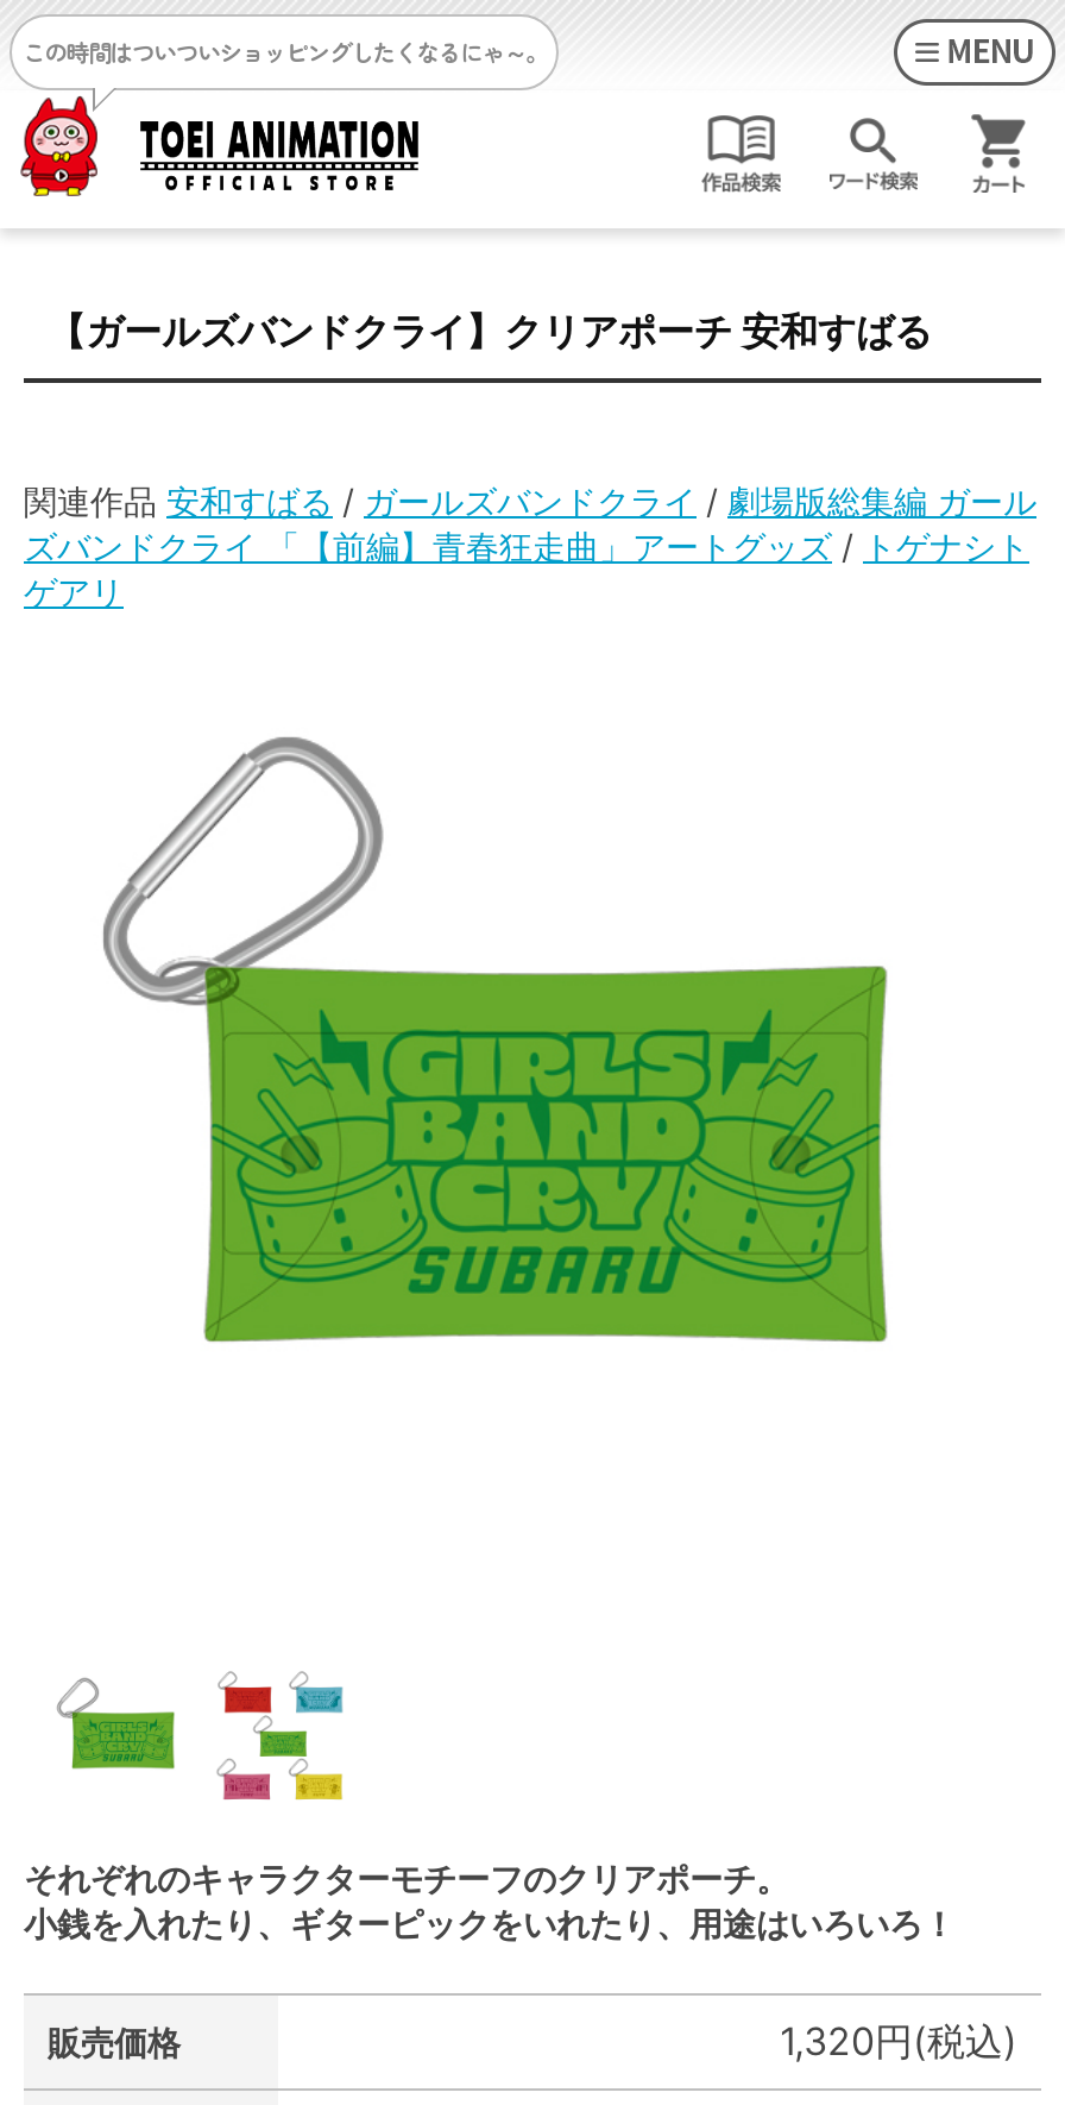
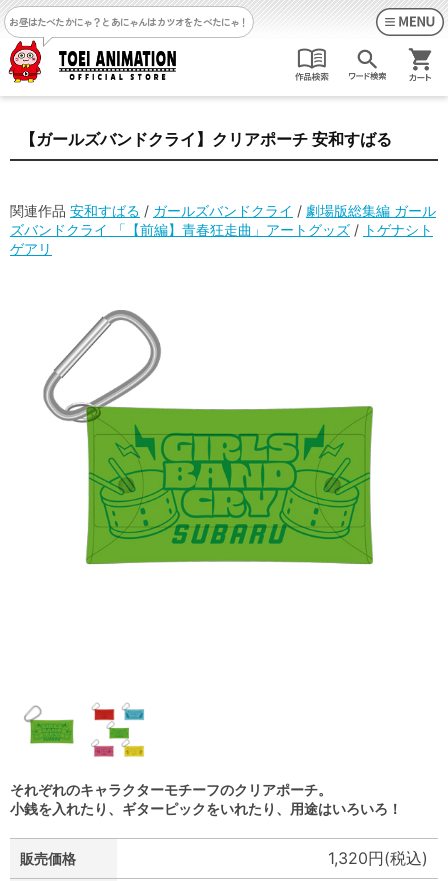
- この時間はついついショッピングしたくなるにゃ～。
+ お昼はたべたかにゃ？とあにゃんはカツオをたべたにゃ！
